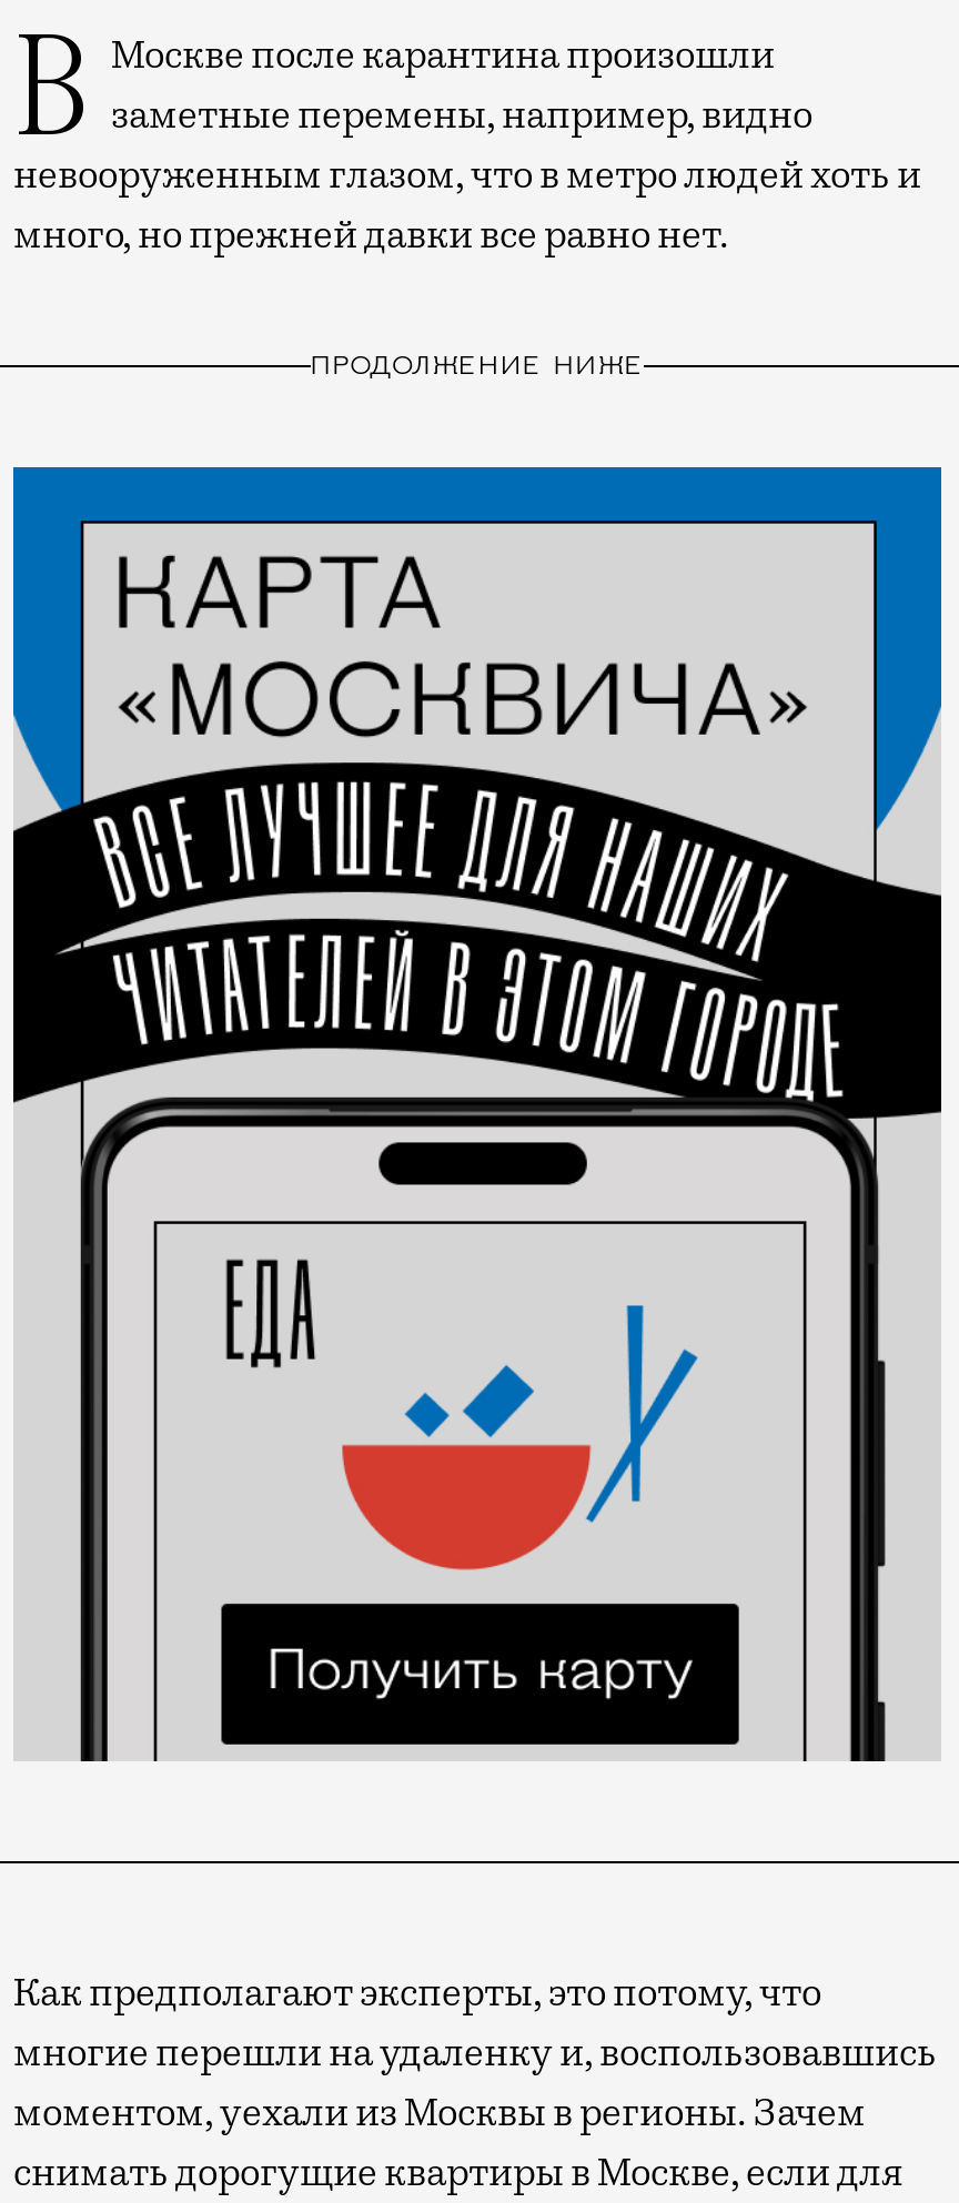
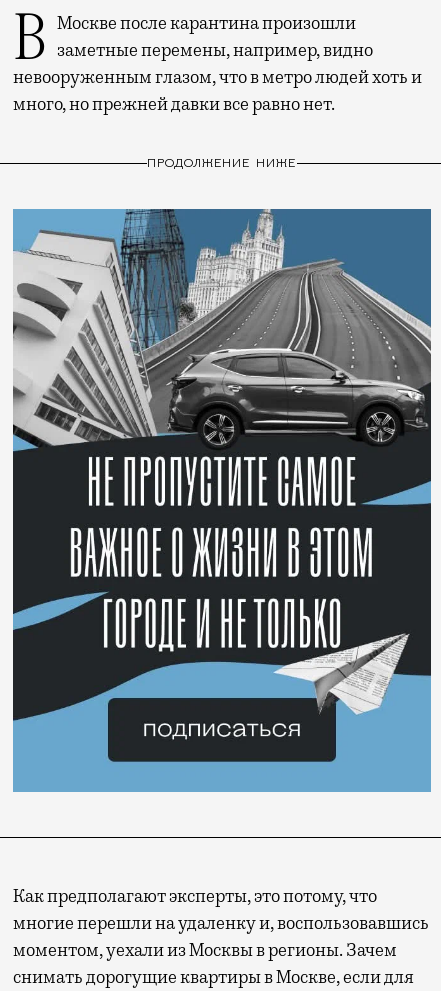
- [image]
+ [image]
